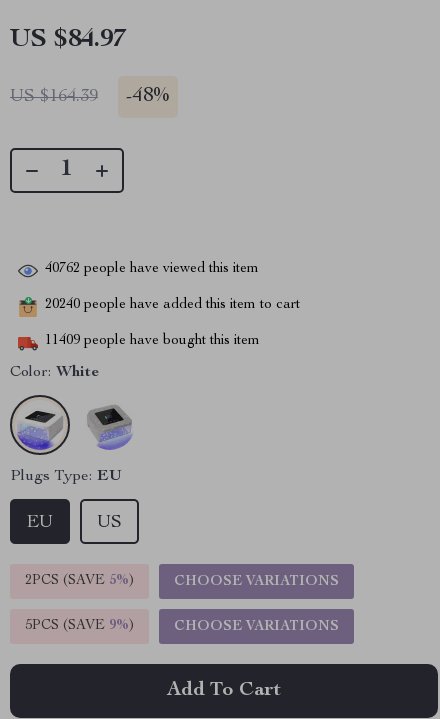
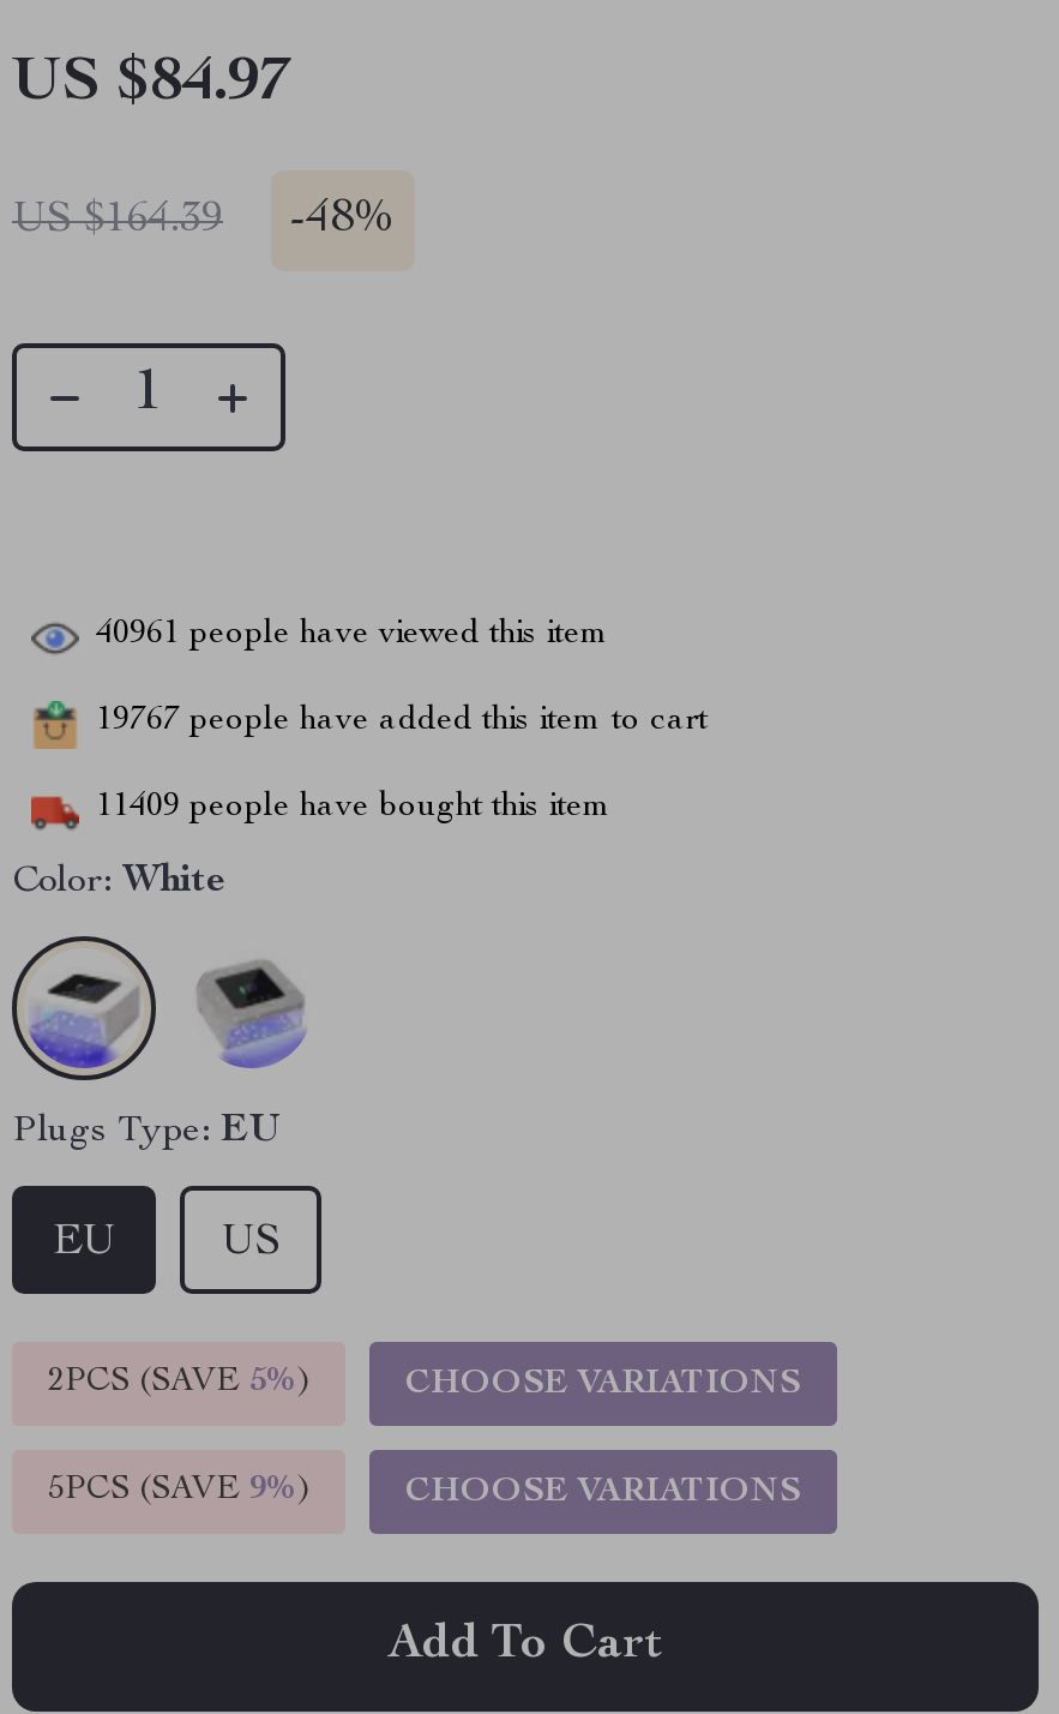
- 40762 people have viewed this item
+ 40961 people have viewed this item

- 20240 people have added this item to cart
+ 19767 people have added this item to cart
